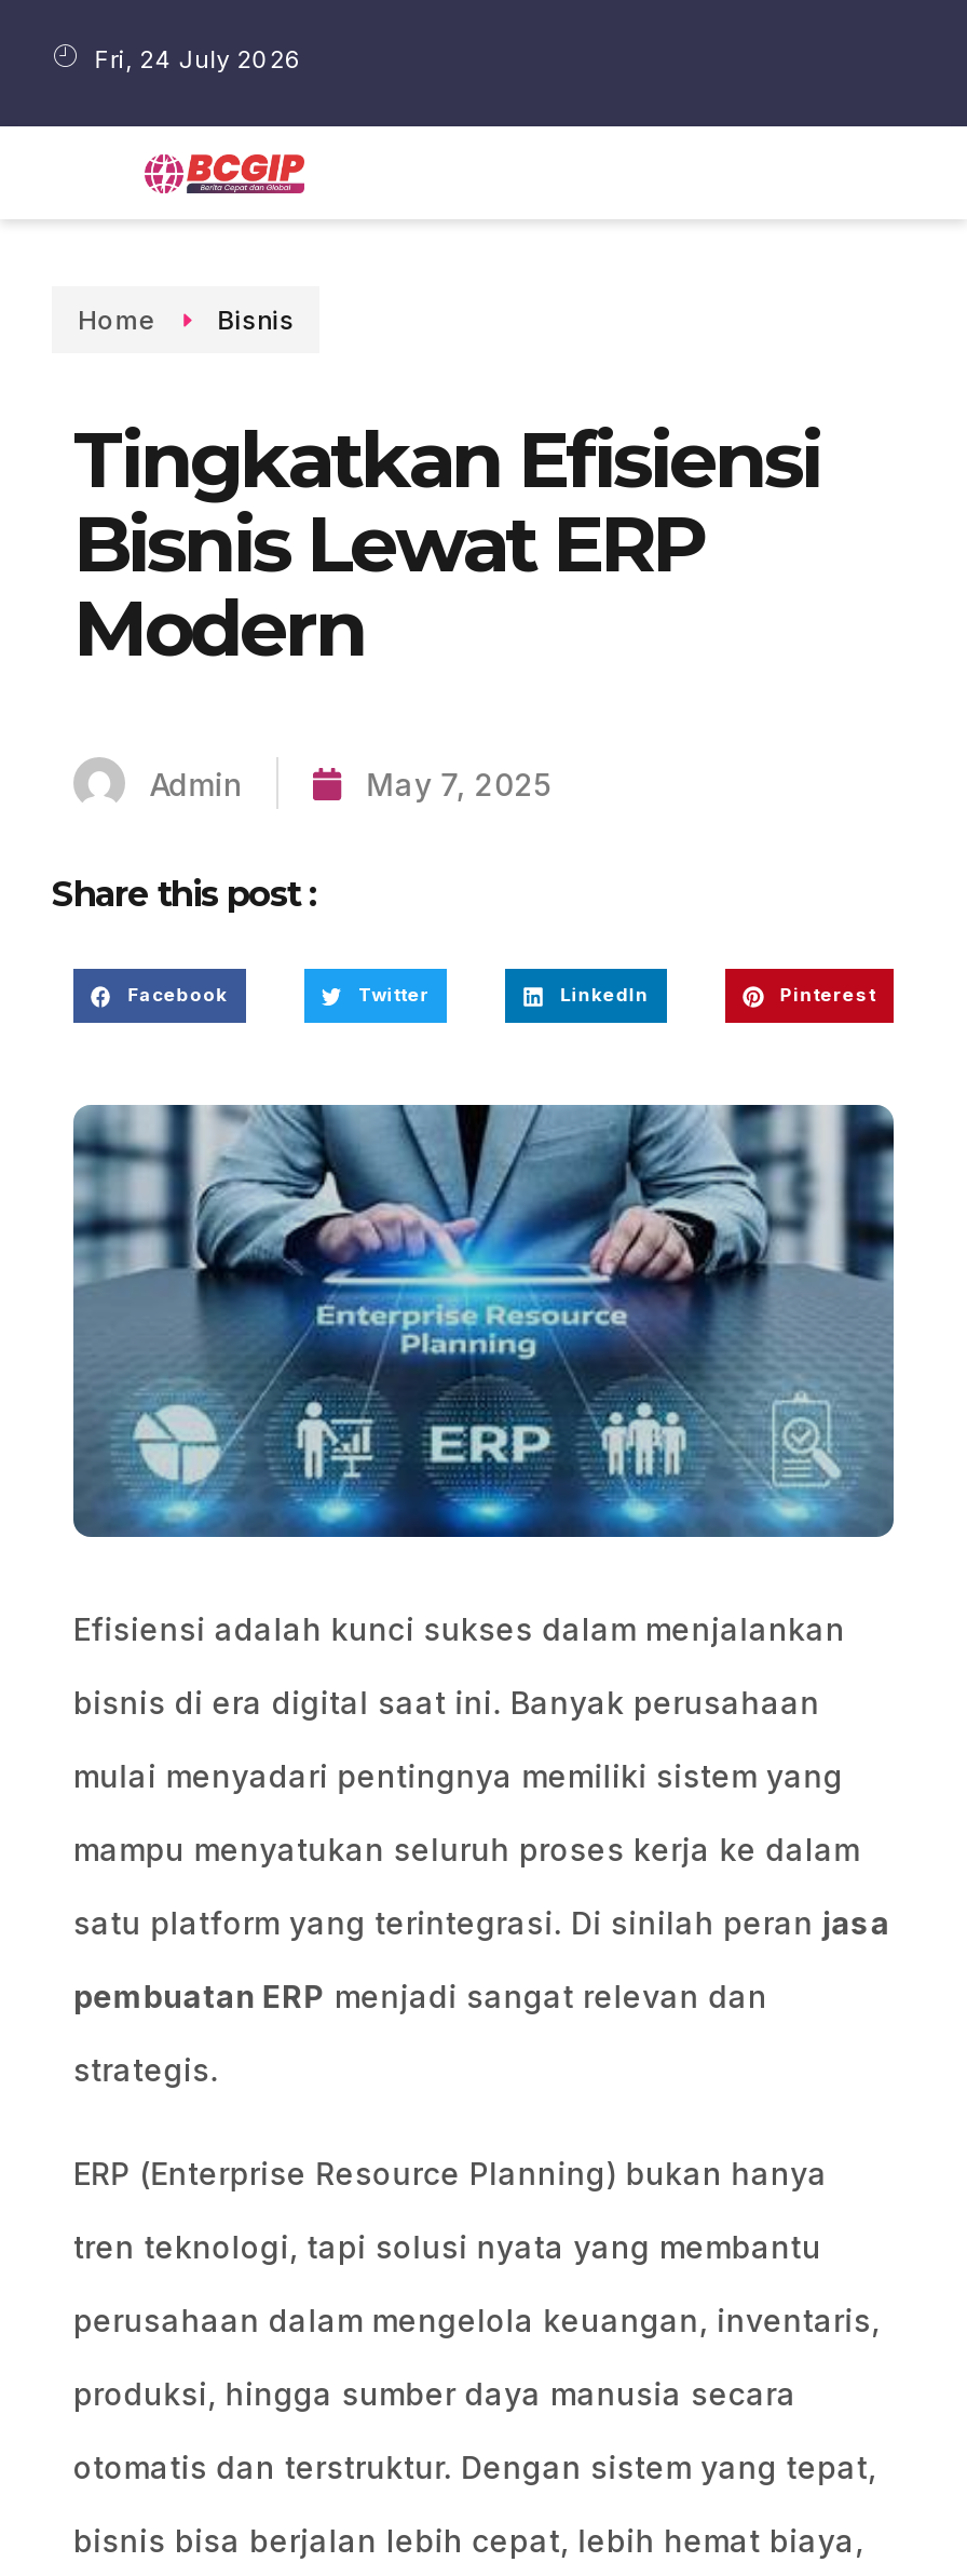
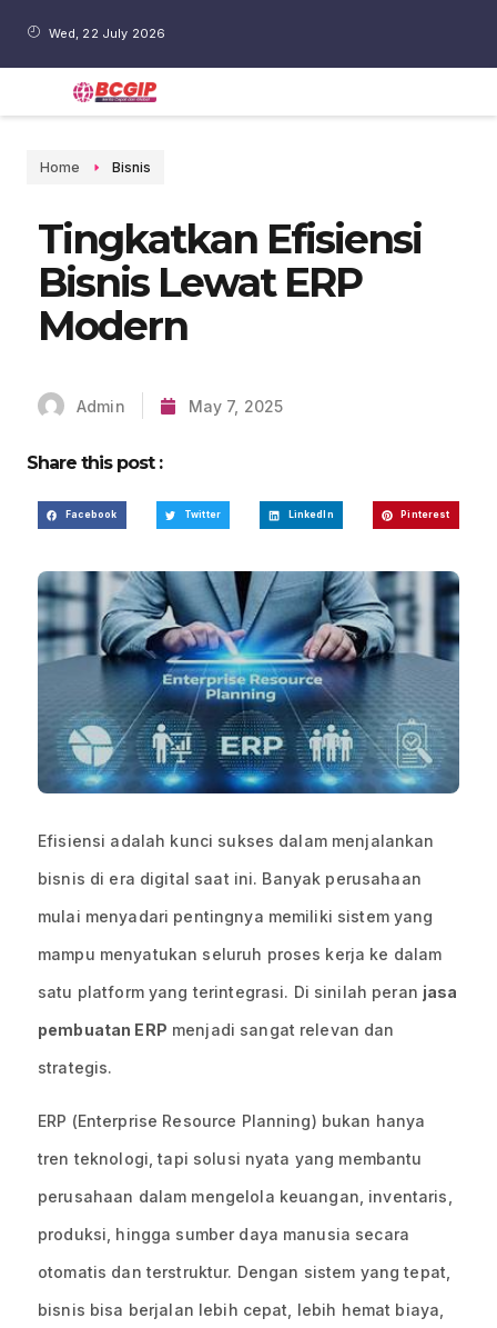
- Fri, 24 July 2026
+ Wed, 22 July 2026
